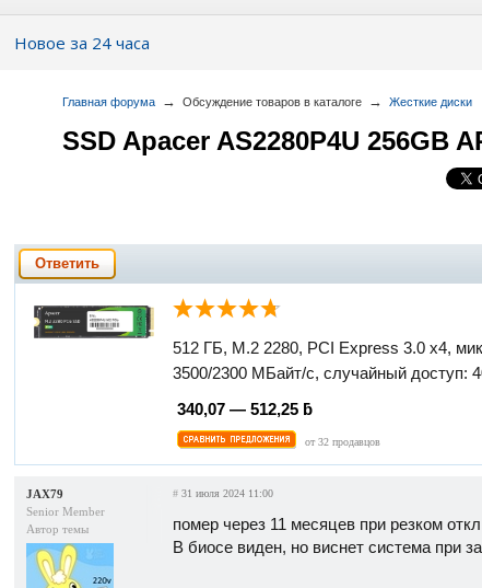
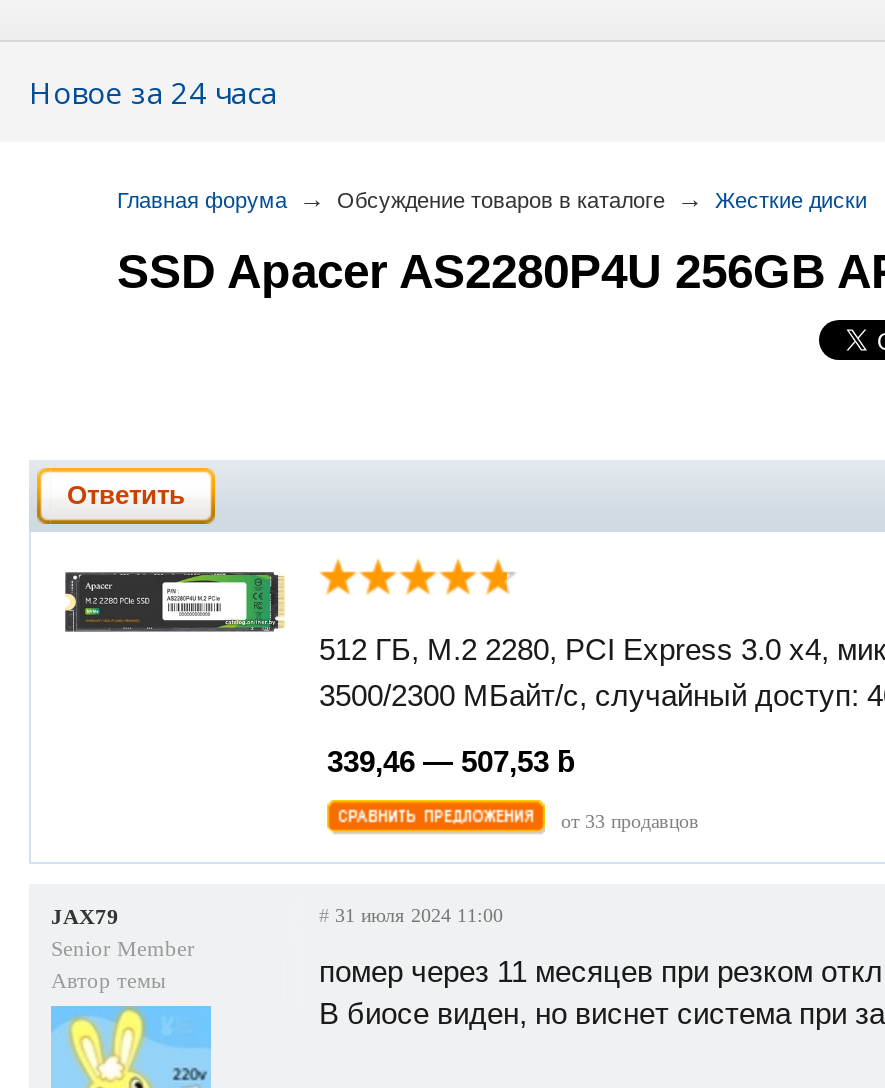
- 340,07 — 512,25 ƃ
+ 339,46 — 507,53 ƃ

- от 32 продавцов
+ от 33 продавцов
